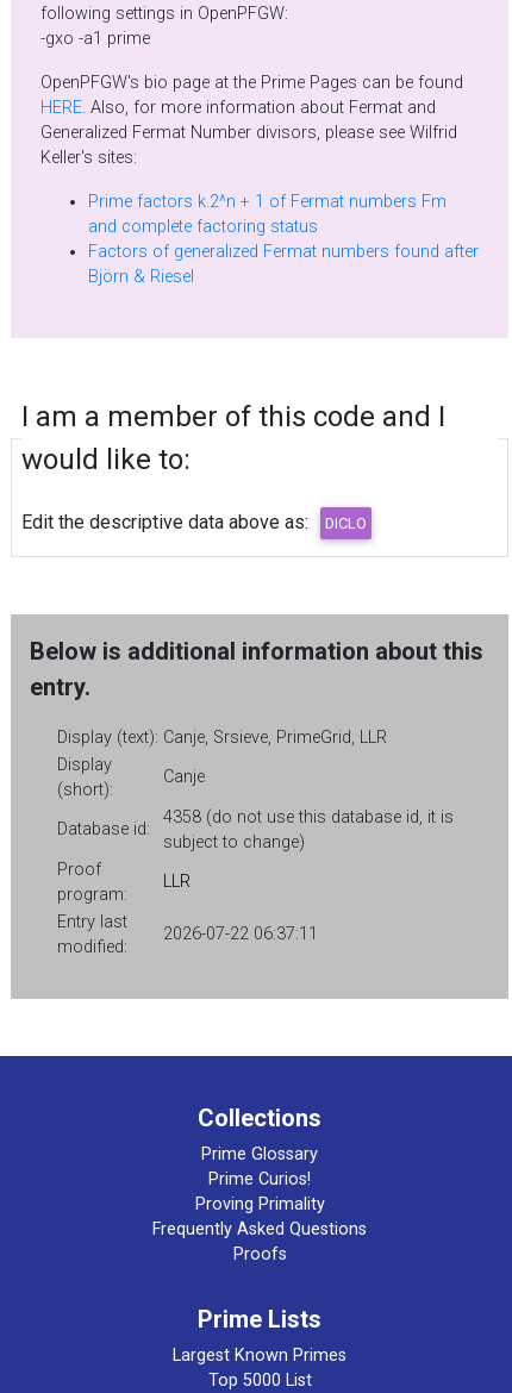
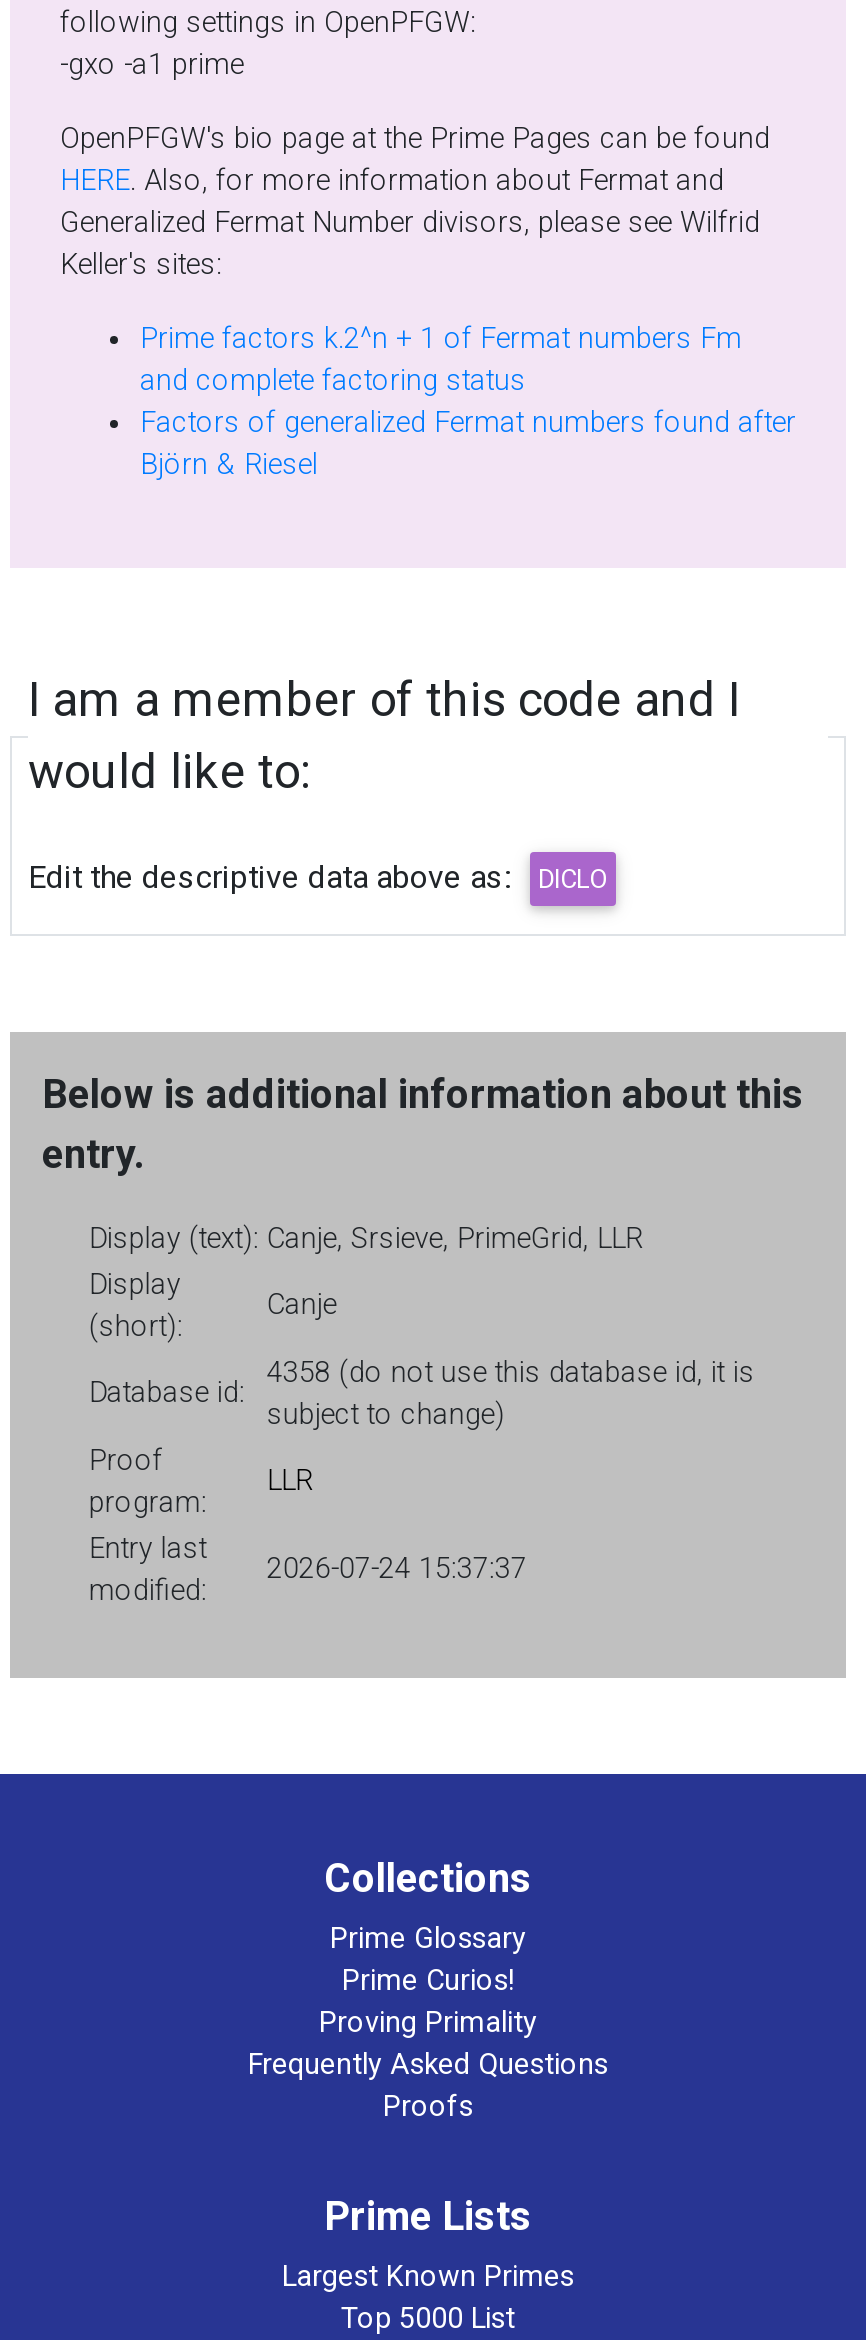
- 2026-07-22 06:37:11
+ 2026-07-24 15:37:37
